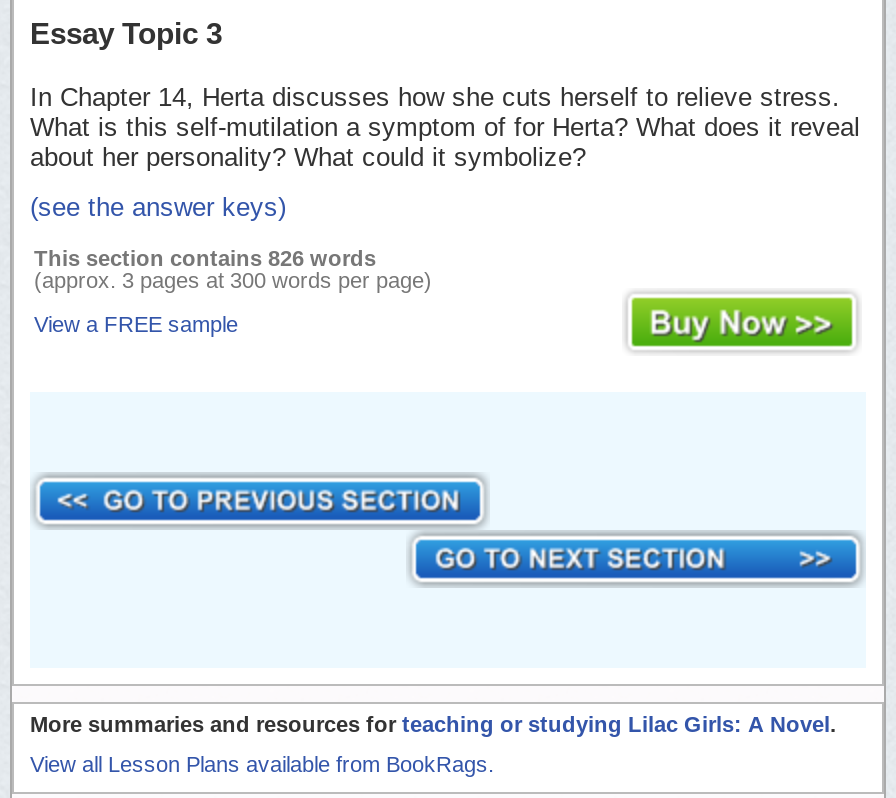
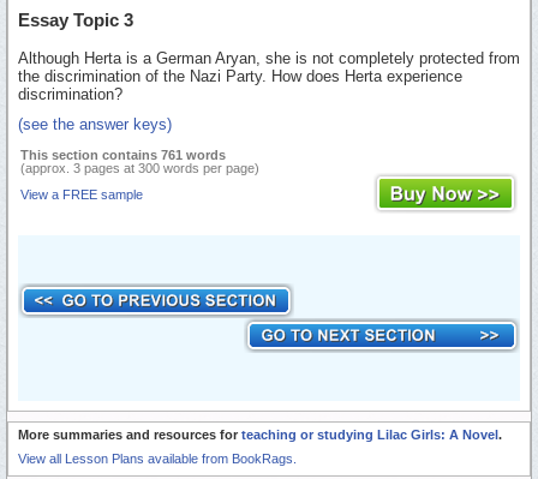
- In Chapter 14, Herta discusses how she cuts herself to relieve stress.
- What is this self-mutilation a symptom of for Herta? What does it reveal
- about her personality? What could it symbolize?
+ Although Herta is a German Aryan, she is not completely protected from
+ the discrimination of the Nazi Party. How does Herta experience
+ discrimination?

- This section contains 826 words
+ This section contains 761 words
